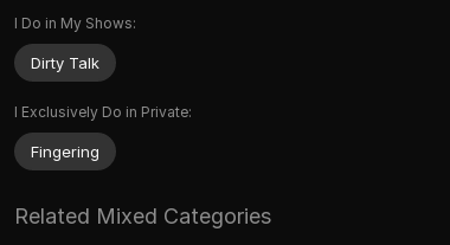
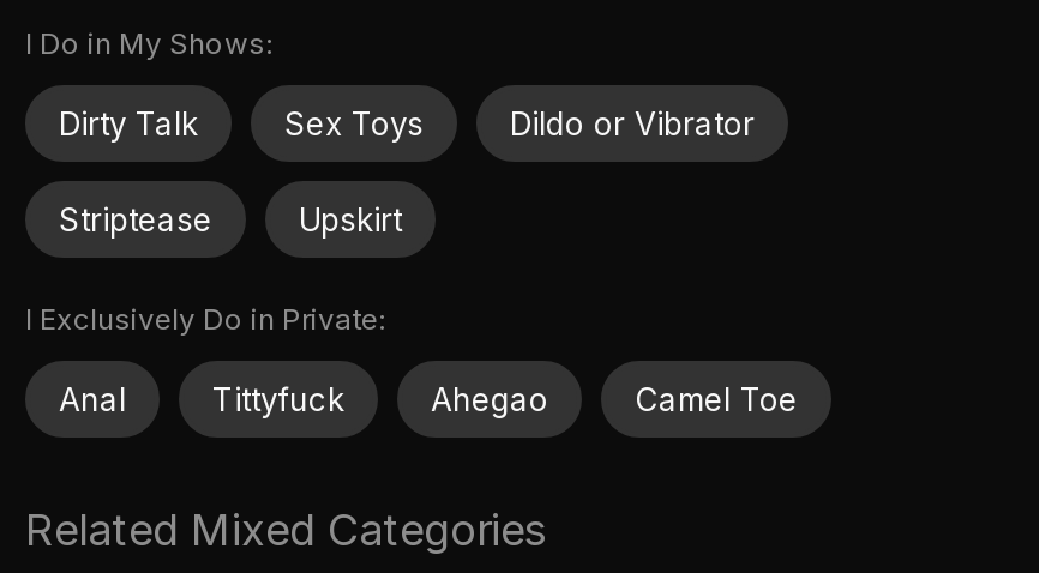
+ Sex Toys
+ Dildo or Vibrator
+ Striptease
+ Upskirt

- Fingering
+ Anal
+ Tittyfuck
+ Ahegao
+ Camel Toe
